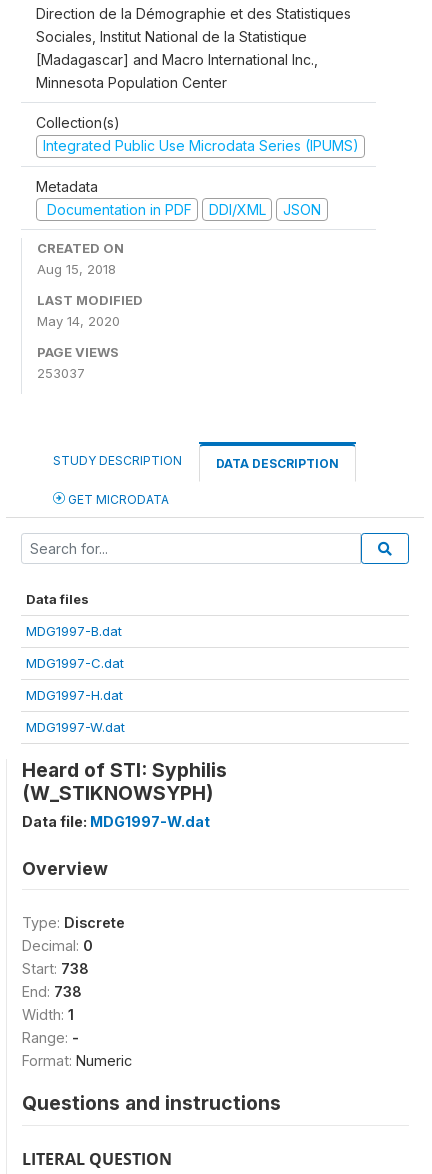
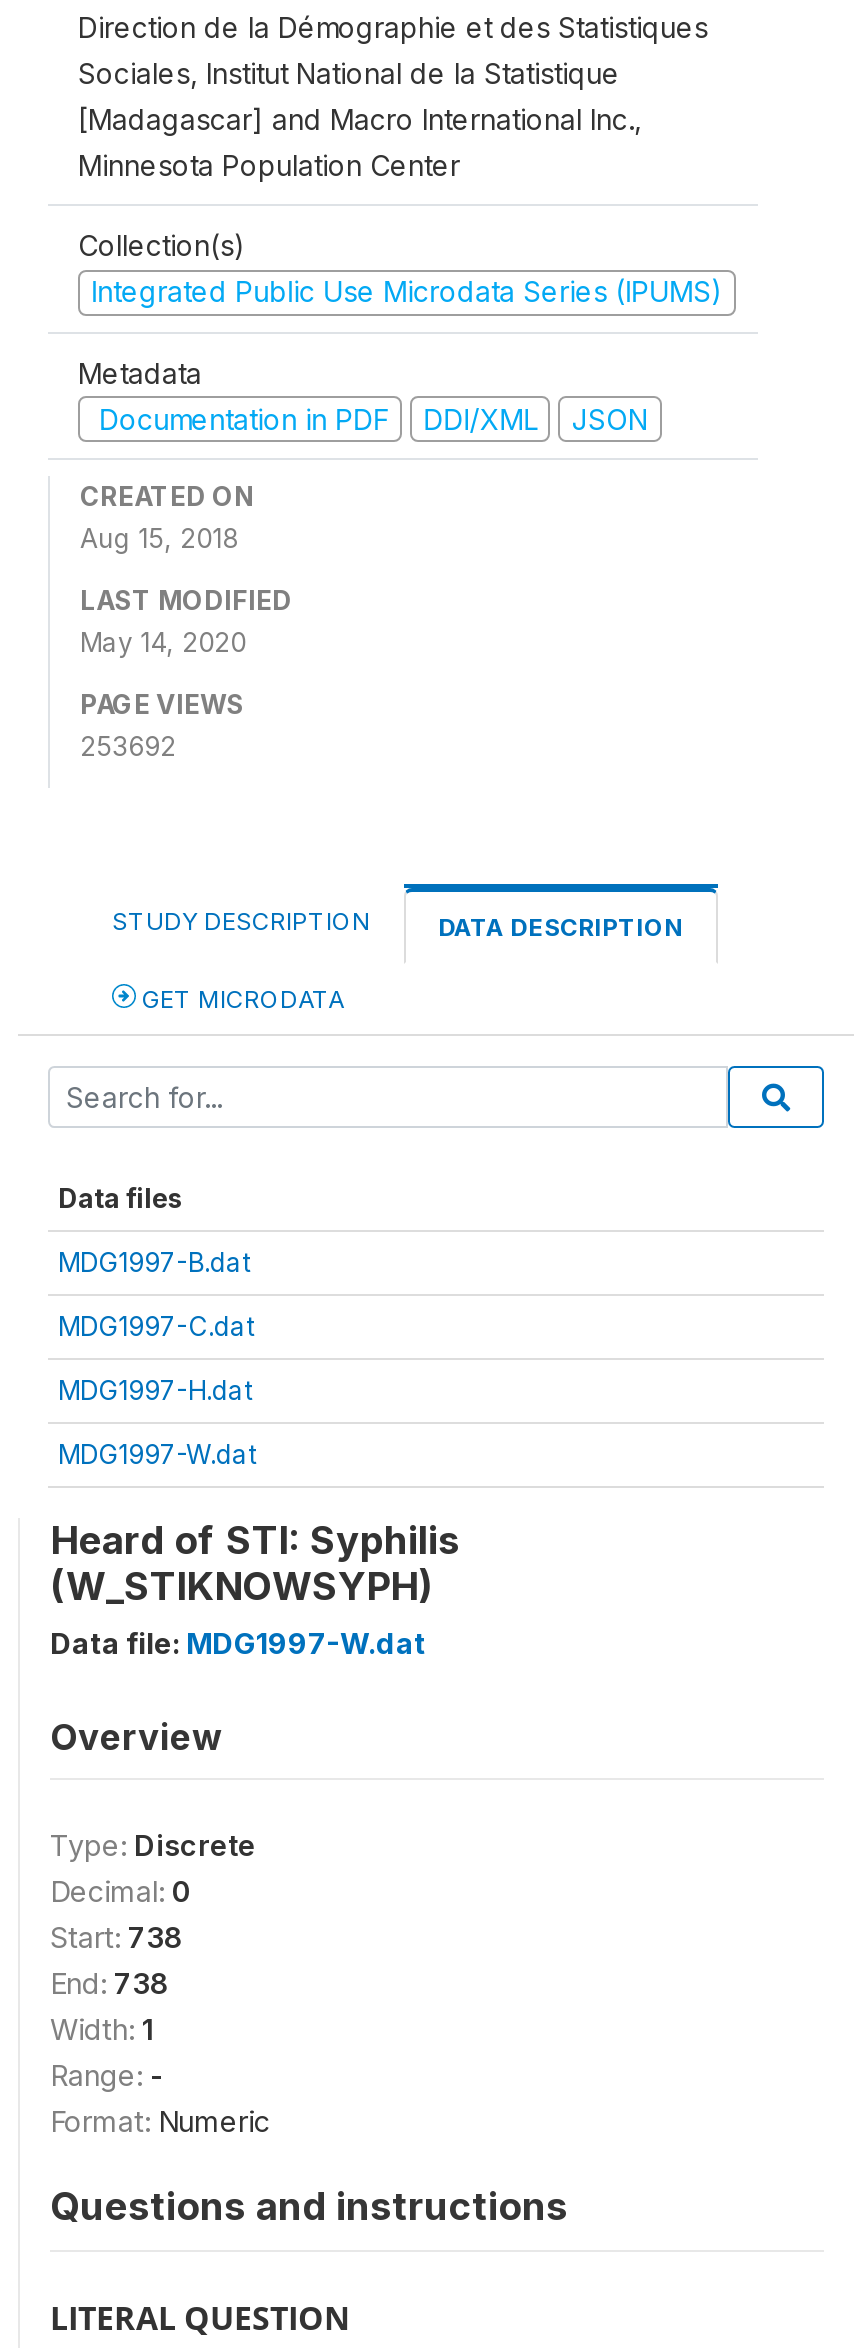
- 253037
+ 253692
